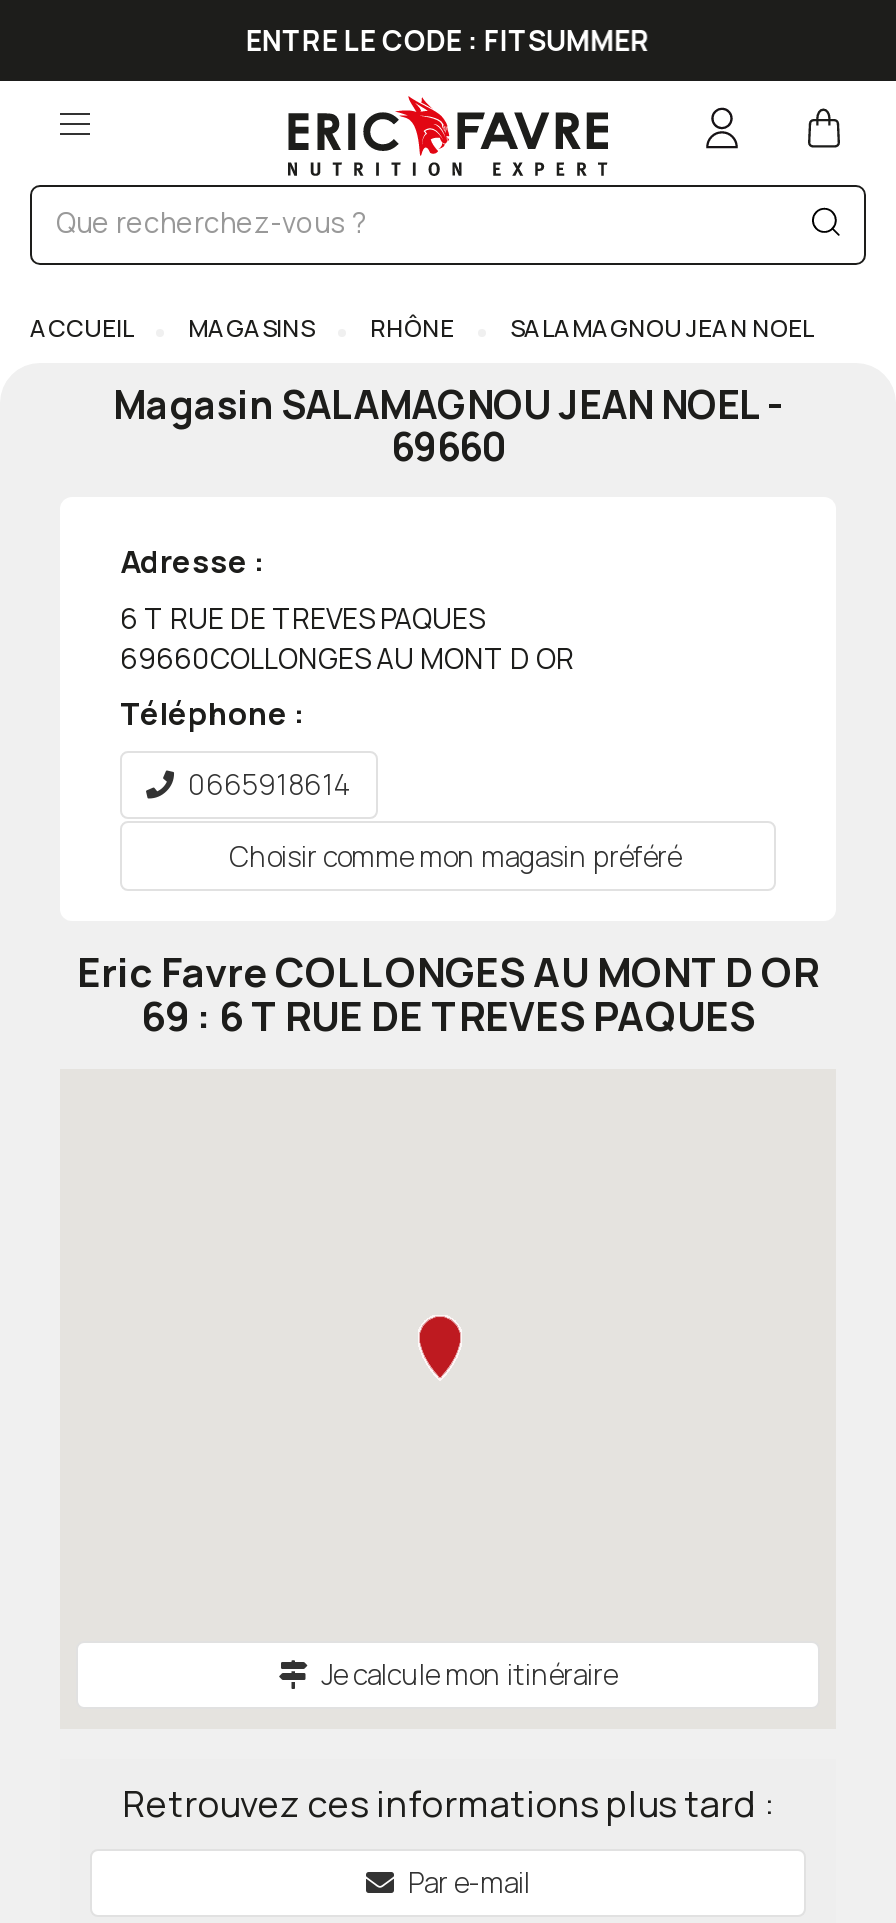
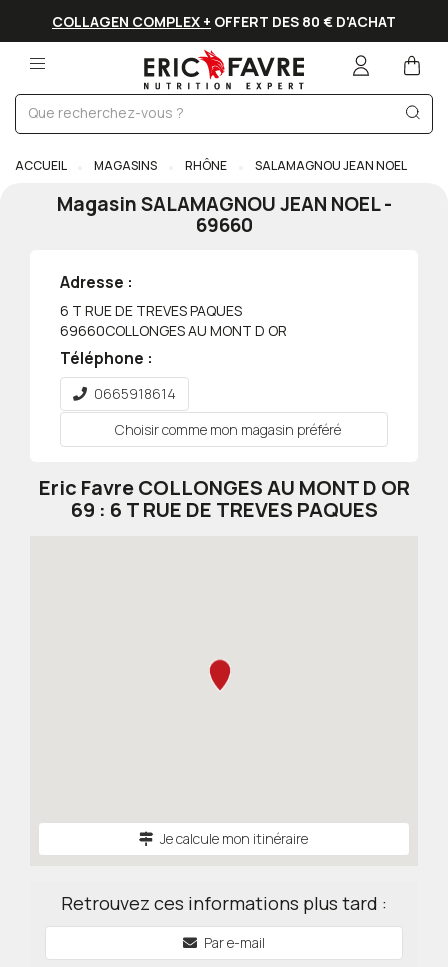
- ENTRE LE CODE : FITSUMMER
+ COLLAGEN COMPLEX + OFFERT DES 80 € D'ACHAT
